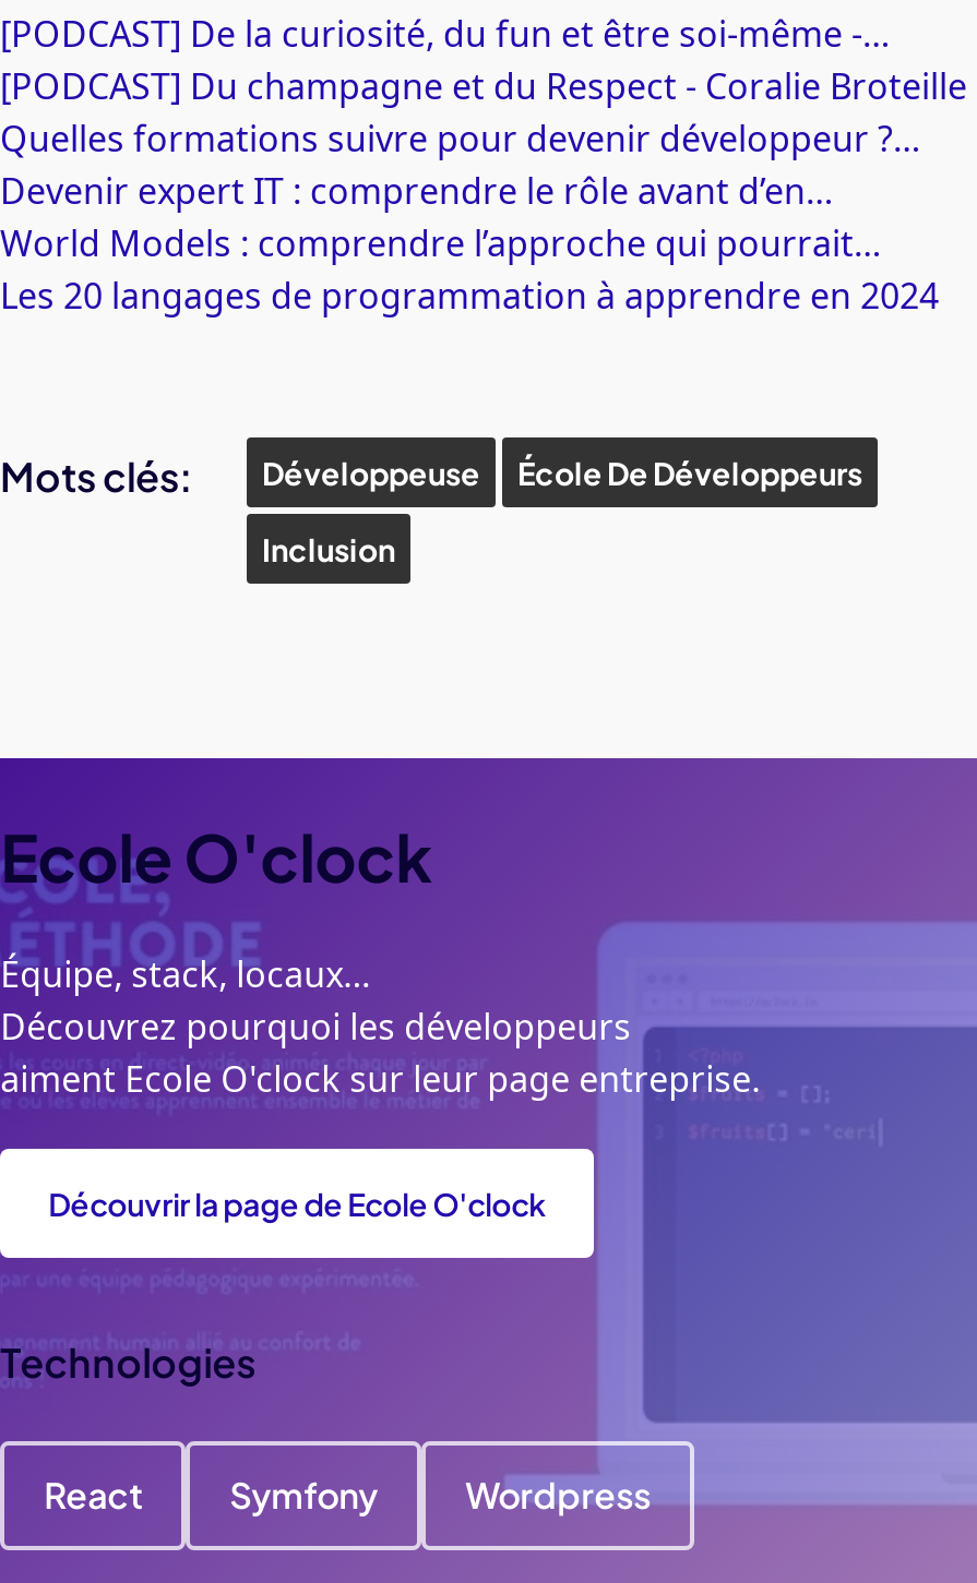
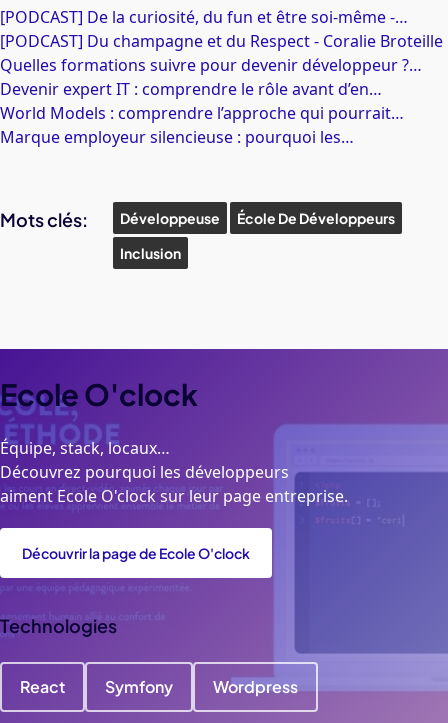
- Les 20 langages de programmation à apprendre en 2024
+ Marque employeur silencieuse : pourquoi les…
